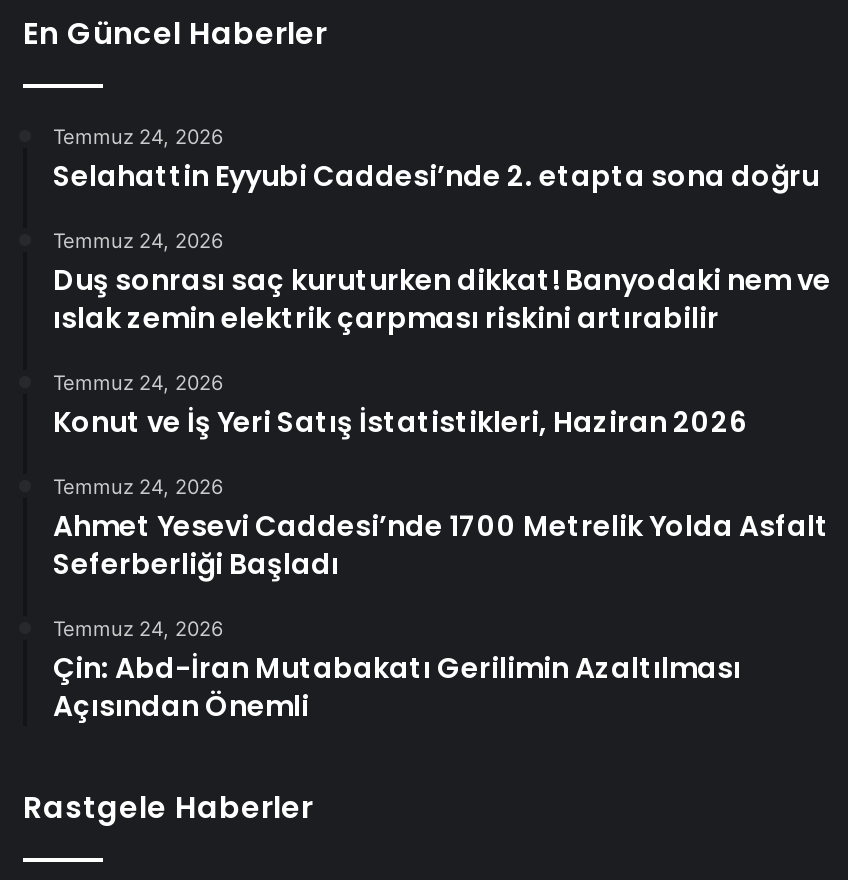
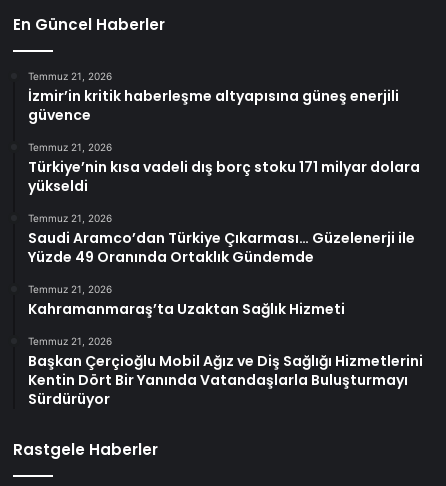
- Temmuz 24, 2026
- Selahattin Eyyubi Caddesi’nde 2. etapta sona doğru
+ Temmuz 21, 2026
+ İzmir’in kritik haberleşme altyapısına güneş enerjili
+ güvence

- Temmuz 24, 2026
- Duş sonrası saç kuruturken dikkat! Banyodaki nem ve
- ıslak zemin elektrik çarpması riskini artırabilir
+ Temmuz 21, 2026
+ Türkiye’nin kısa vadeli dış borç stoku 171 milyar dolara
+ yükseldi

- Temmuz 24, 2026
- Konut ve İş Yeri Satış İstatistikleri, Haziran 2026
+ Temmuz 21, 2026
+ Saudi Aramco’dan Türkiye Çıkarması… Güzelenerji ile
+ Yüzde 49 Oranında Ortaklık Gündemde

- Temmuz 24, 2026
- Ahmet Yesevi Caddesi’nde 1700 Metrelik Yolda Asfalt
- Seferberliği Başladı
+ Temmuz 21, 2026
+ Kahramanmaraş’ta Uzaktan Sağlık Hizmeti

- Temmuz 24, 2026
- Çin: Abd-İran Mutabakatı Gerilimin Azaltılması
- Açısından Önemli
+ Temmuz 21, 2026
+ Başkan Çerçioğlu Mobil Ağız ve Diş Sağlığı Hizmetlerini
+ Kentin Dört Bir Yanında Vatandaşlarla Buluşturmayı
+ Sürdürüyor
